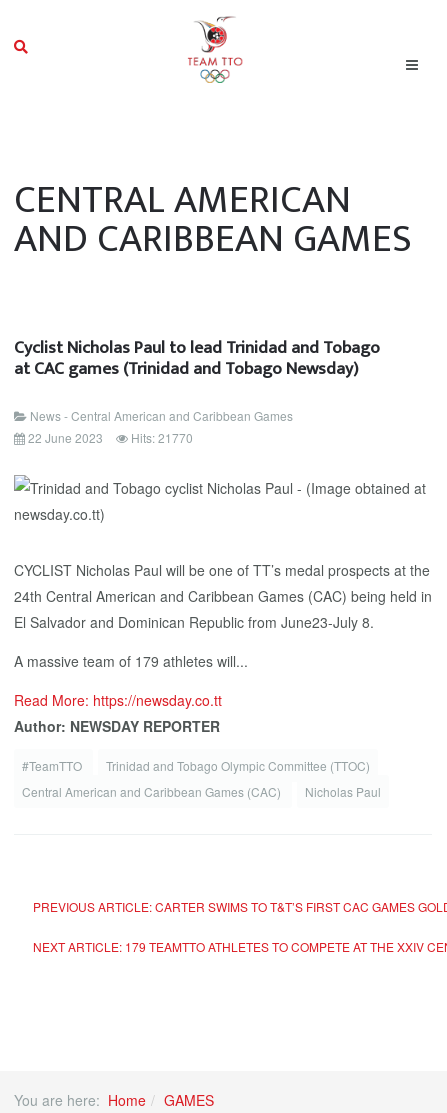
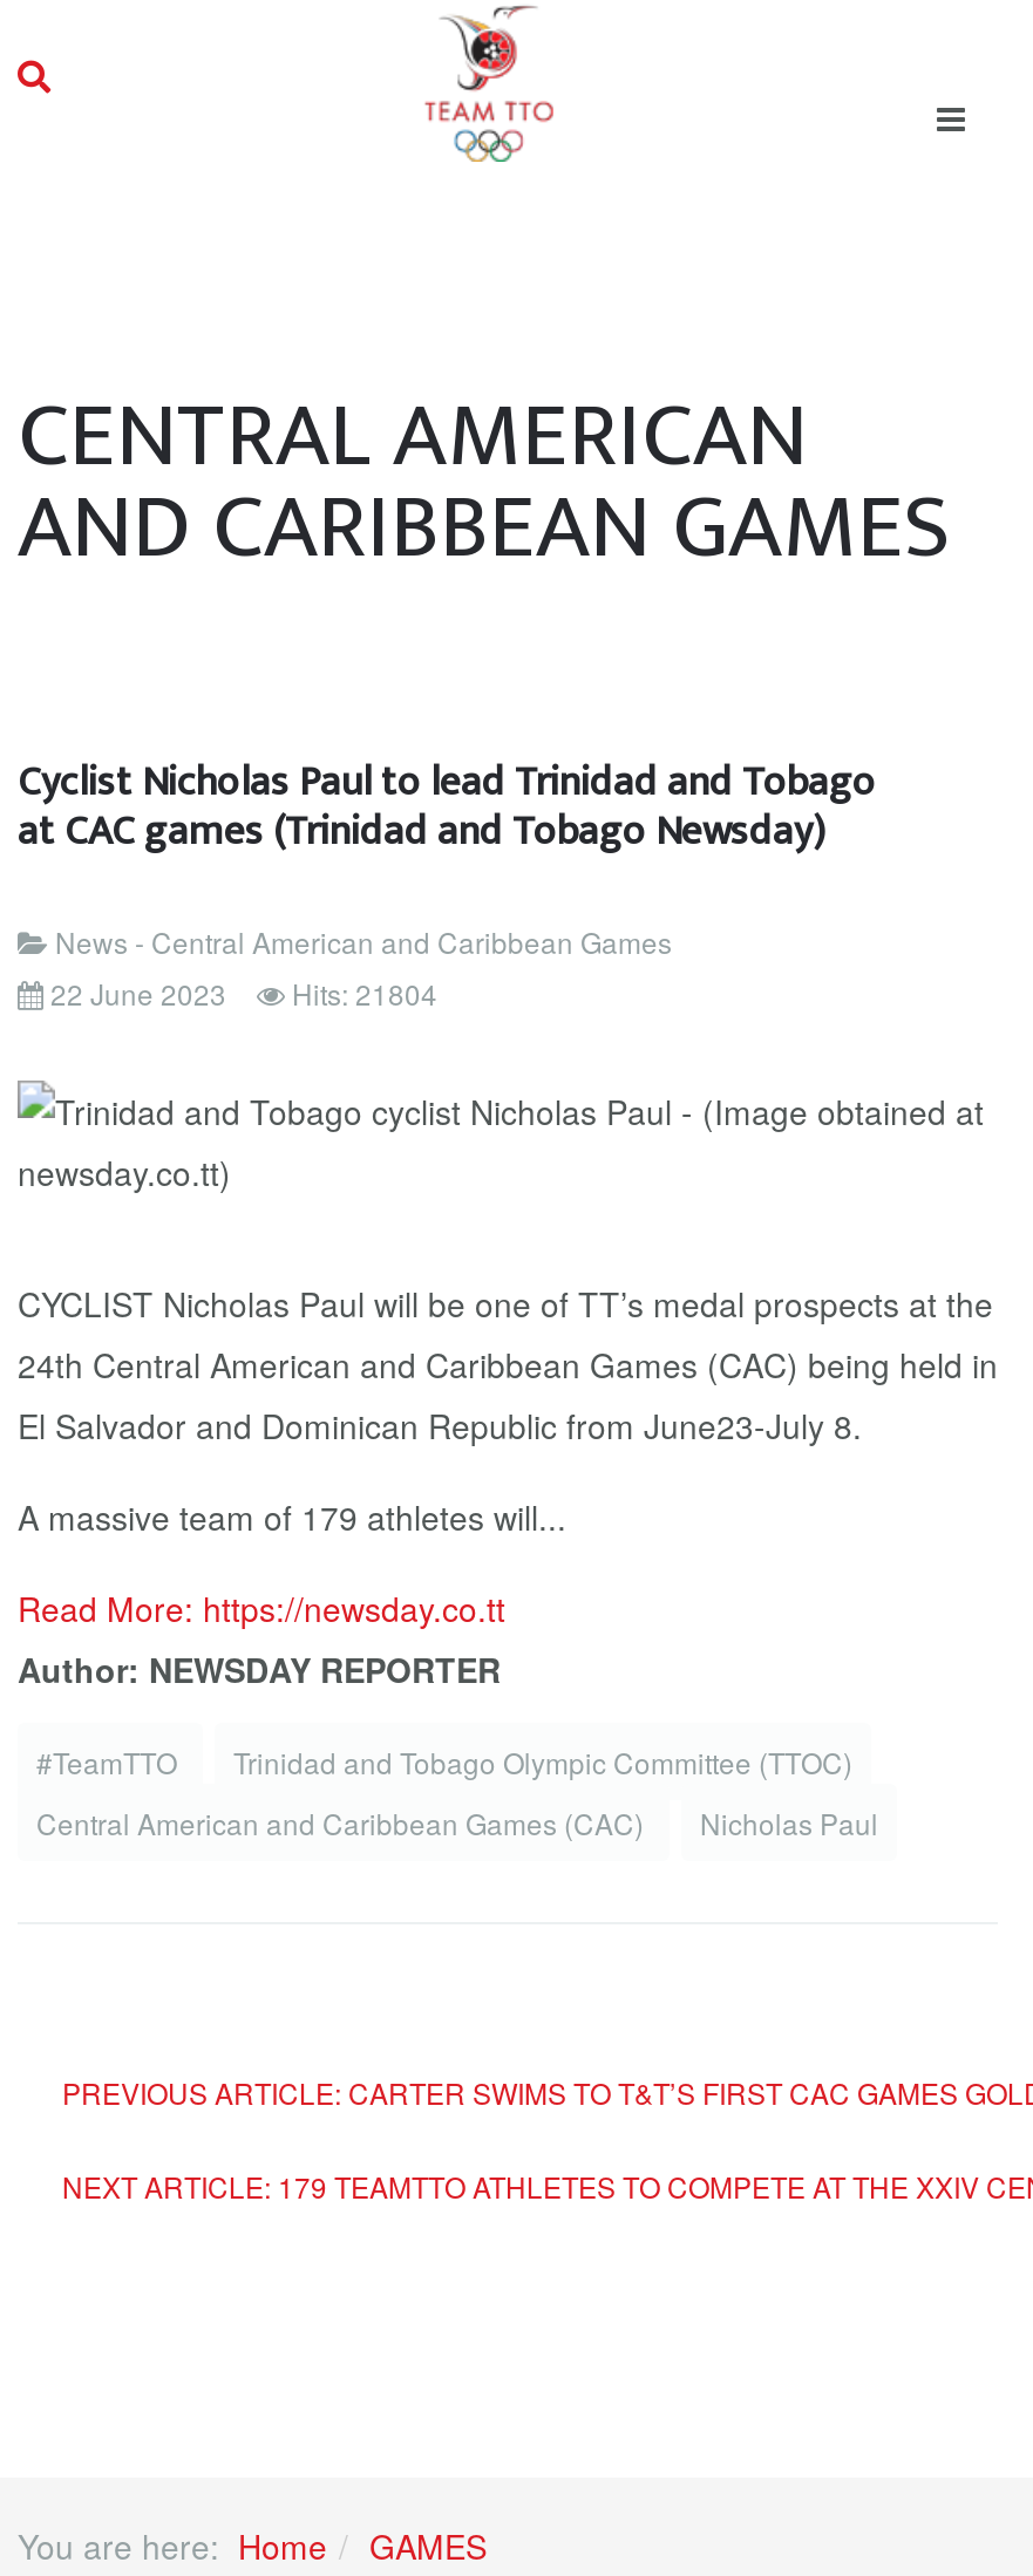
- 22 June 2023 Hits: 21770
+ 22 June 2023 Hits: 21804
